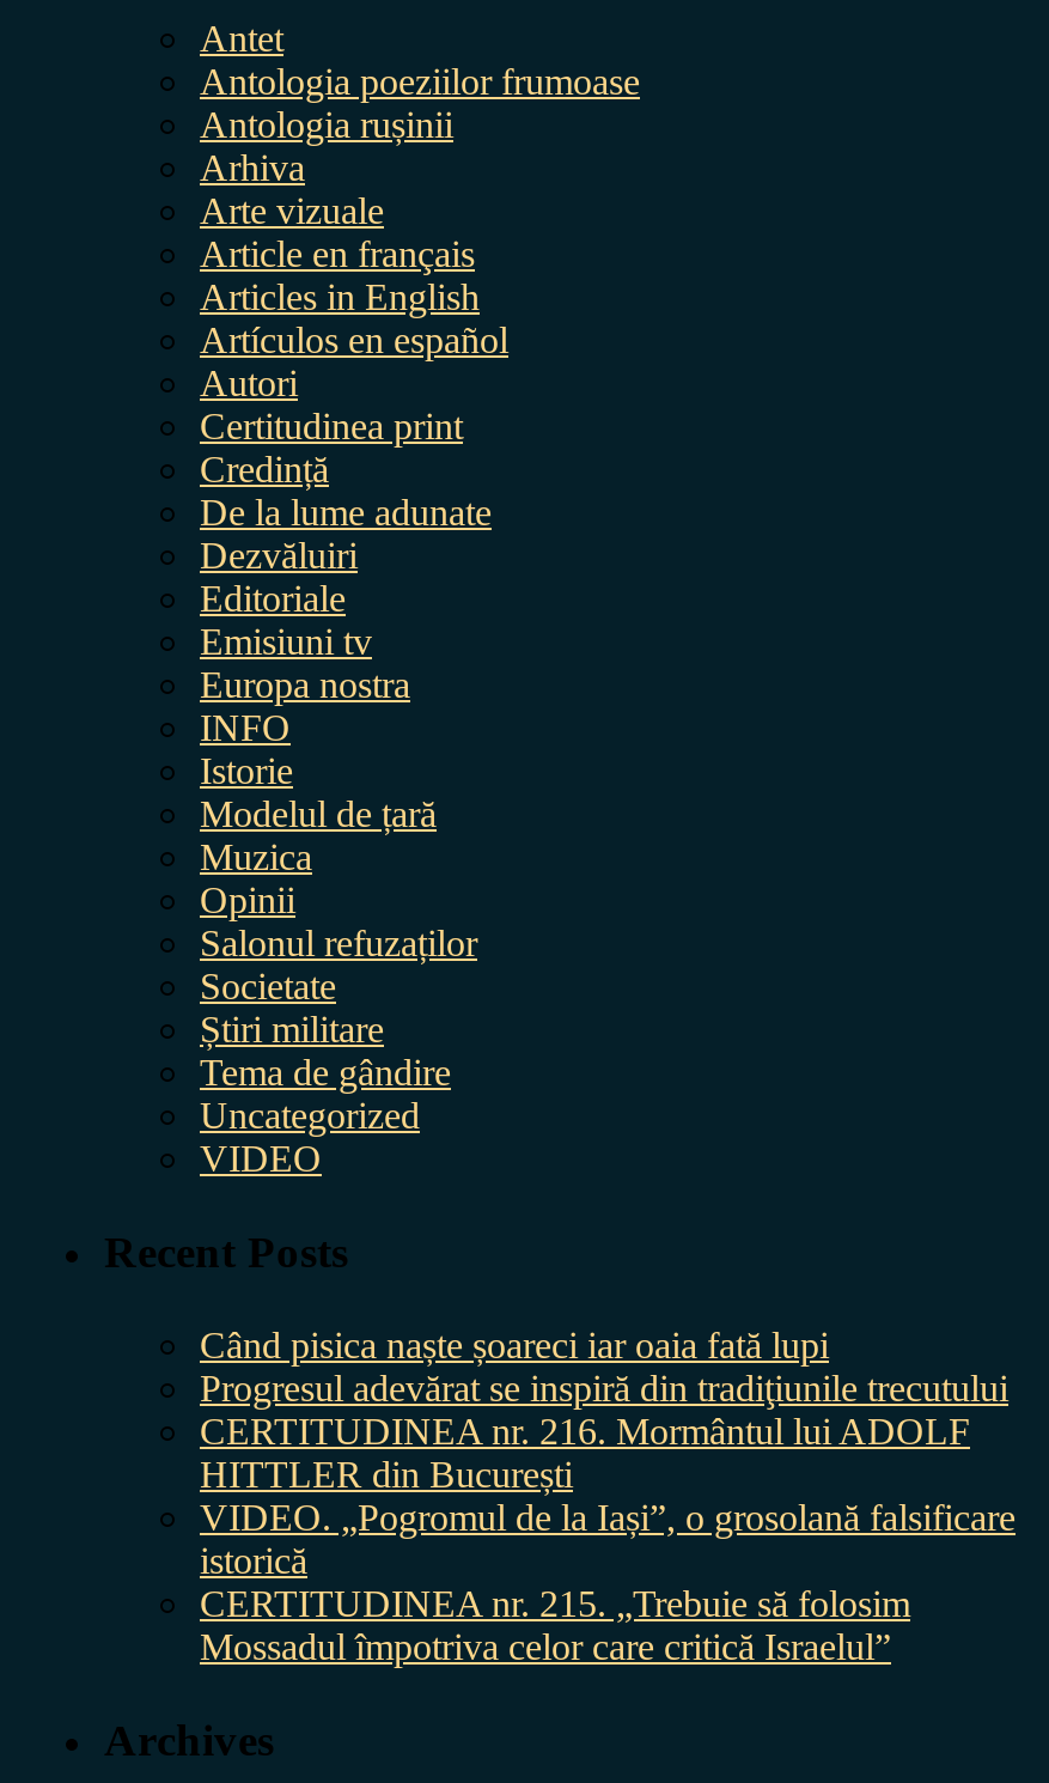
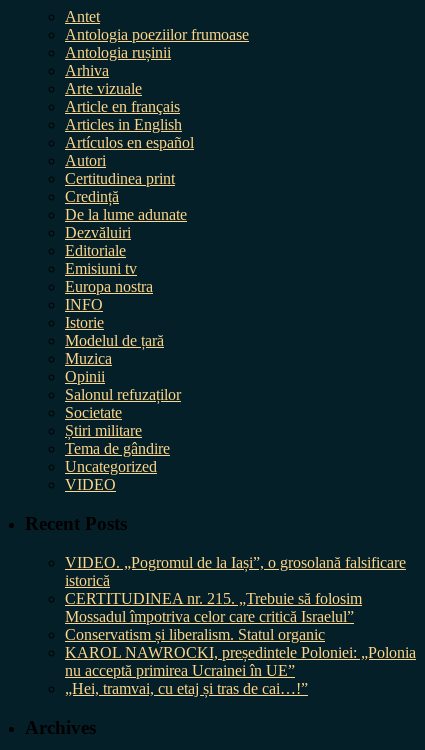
- Când pisica naște șoareci iar oaia fată lupi
- Progresul adevărat se inspiră din tradiţiunile trecutului
- CERTITUDINEA nr. 216. Mormântul lui ADOLF
- HITTLER din București

moved up: VIDEO. „Pogromul de la Iași”, o grosolană falsificare | istorică | CERTITUDINEA nr. 215. „Trebuie să folosim | Mossadul împotriva celor care critică Israelul”

+ Conservatism și liberalism. Statul organic
+ KAROL NAWROCKI, președintele Poloniei: „Polonia
+ nu acceptă primirea Ucrainei în UE”
+ „Hei, tramvai, cu etaj și tras de cai…!”
